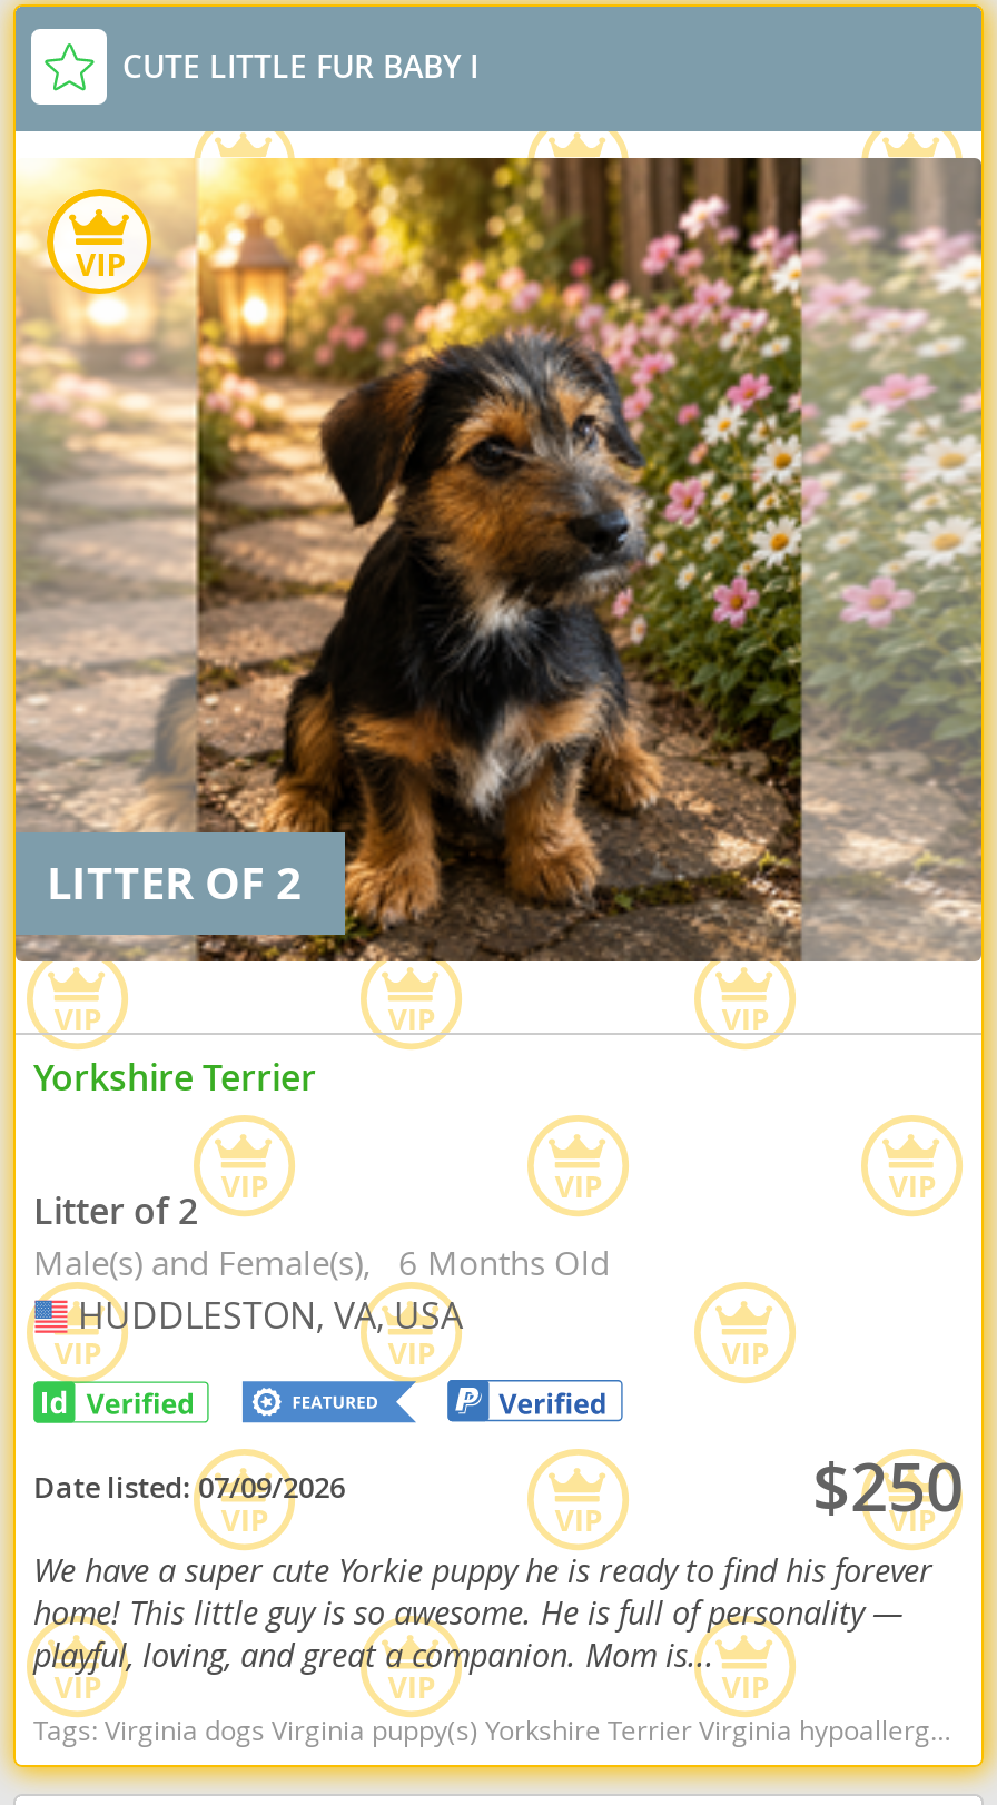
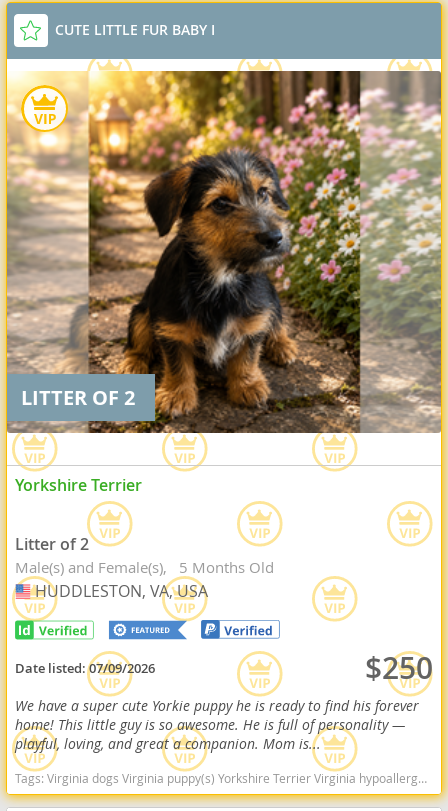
- Male(s) and Female(s) 6 Months Old
+ Male(s) and Female(s) 5 Months Old
